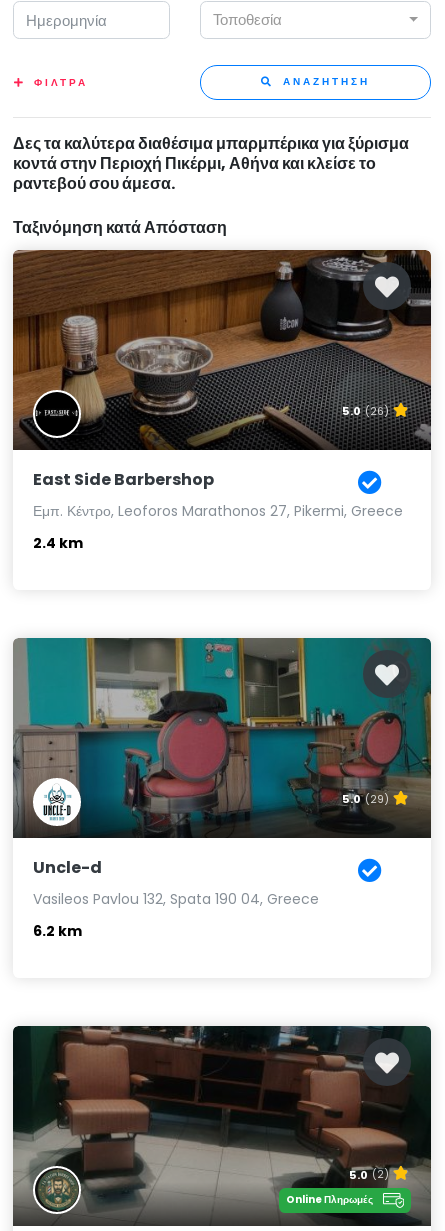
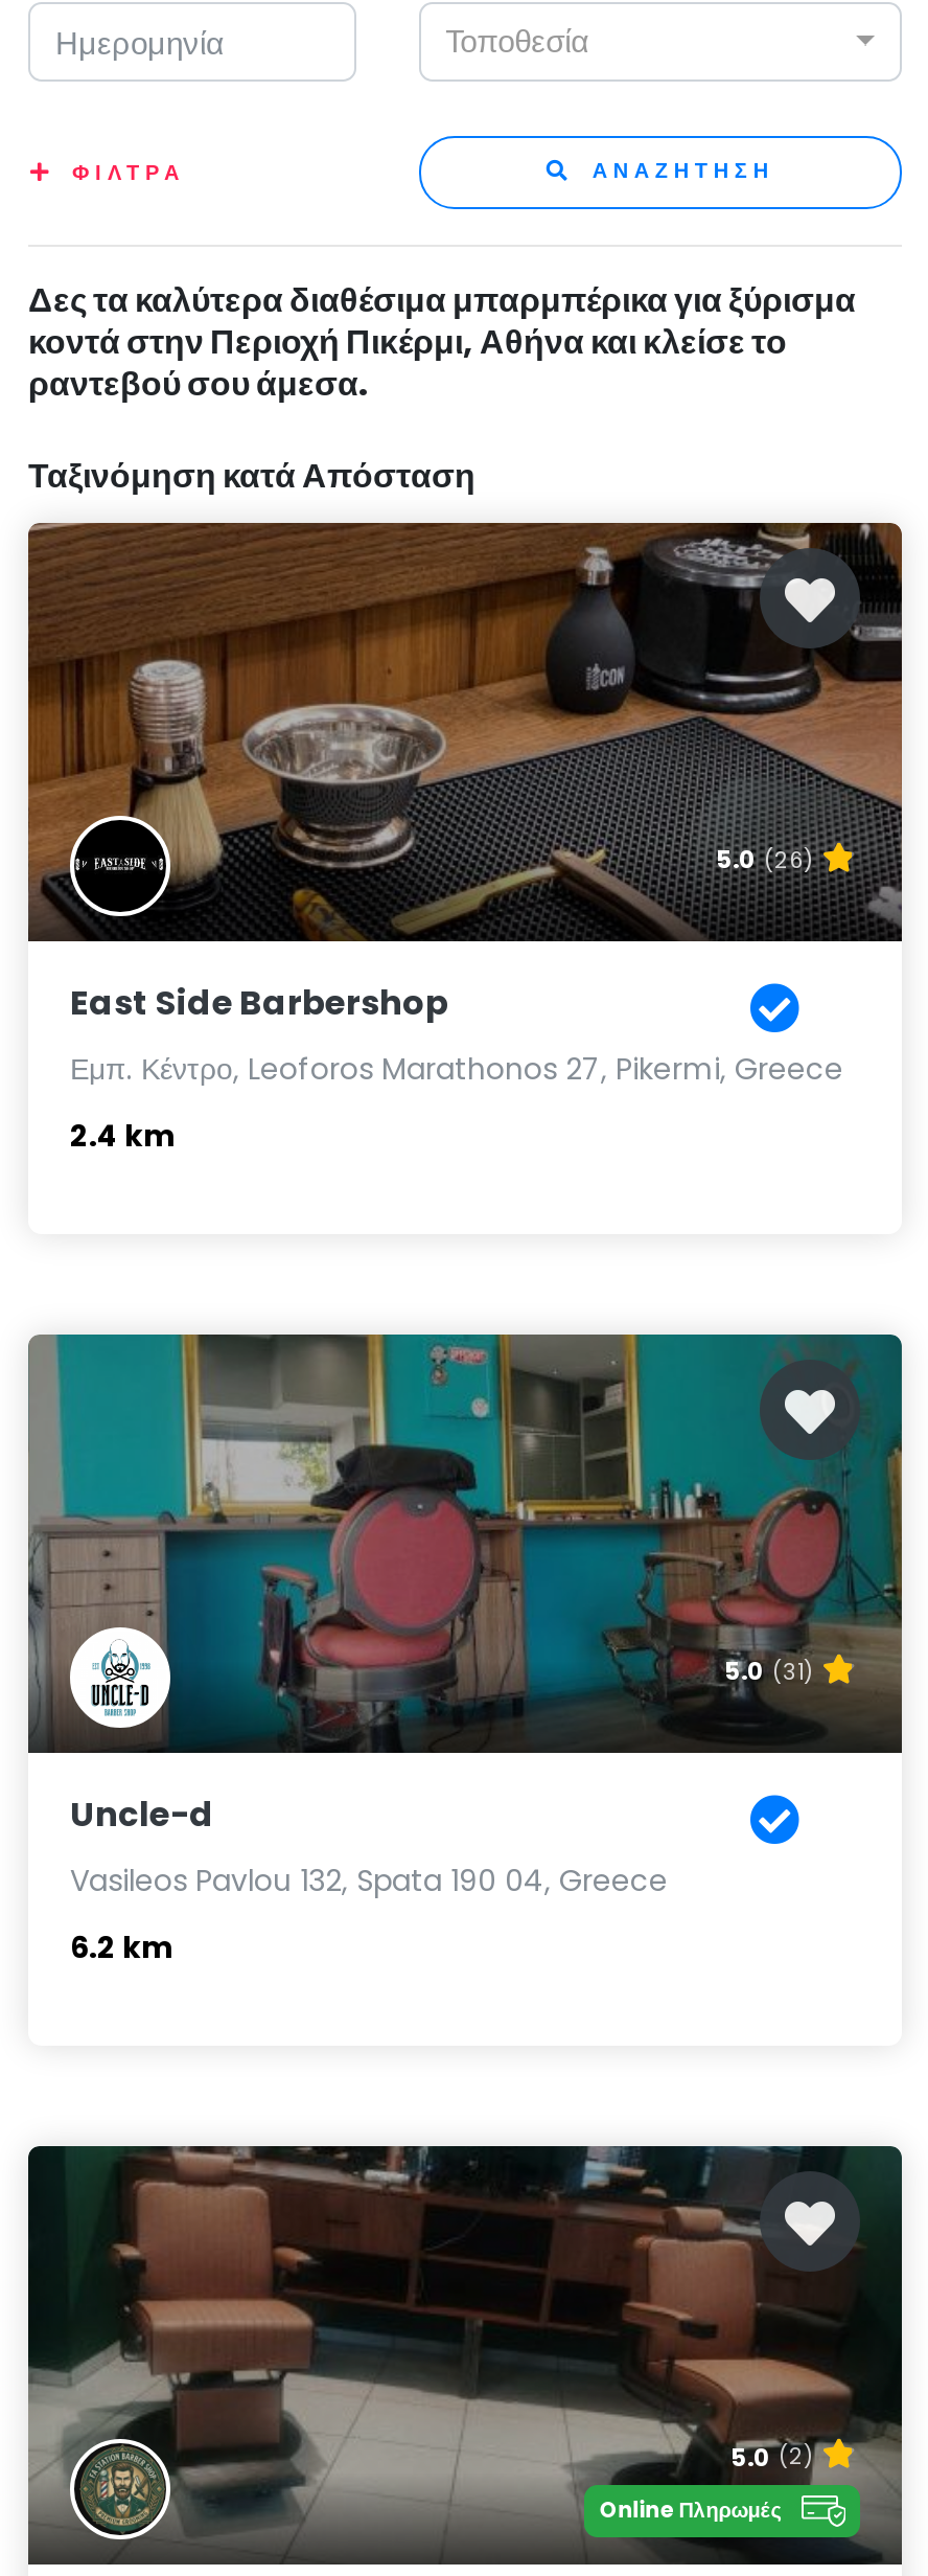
- 5.0 (29)
+ 5.0 (31)
